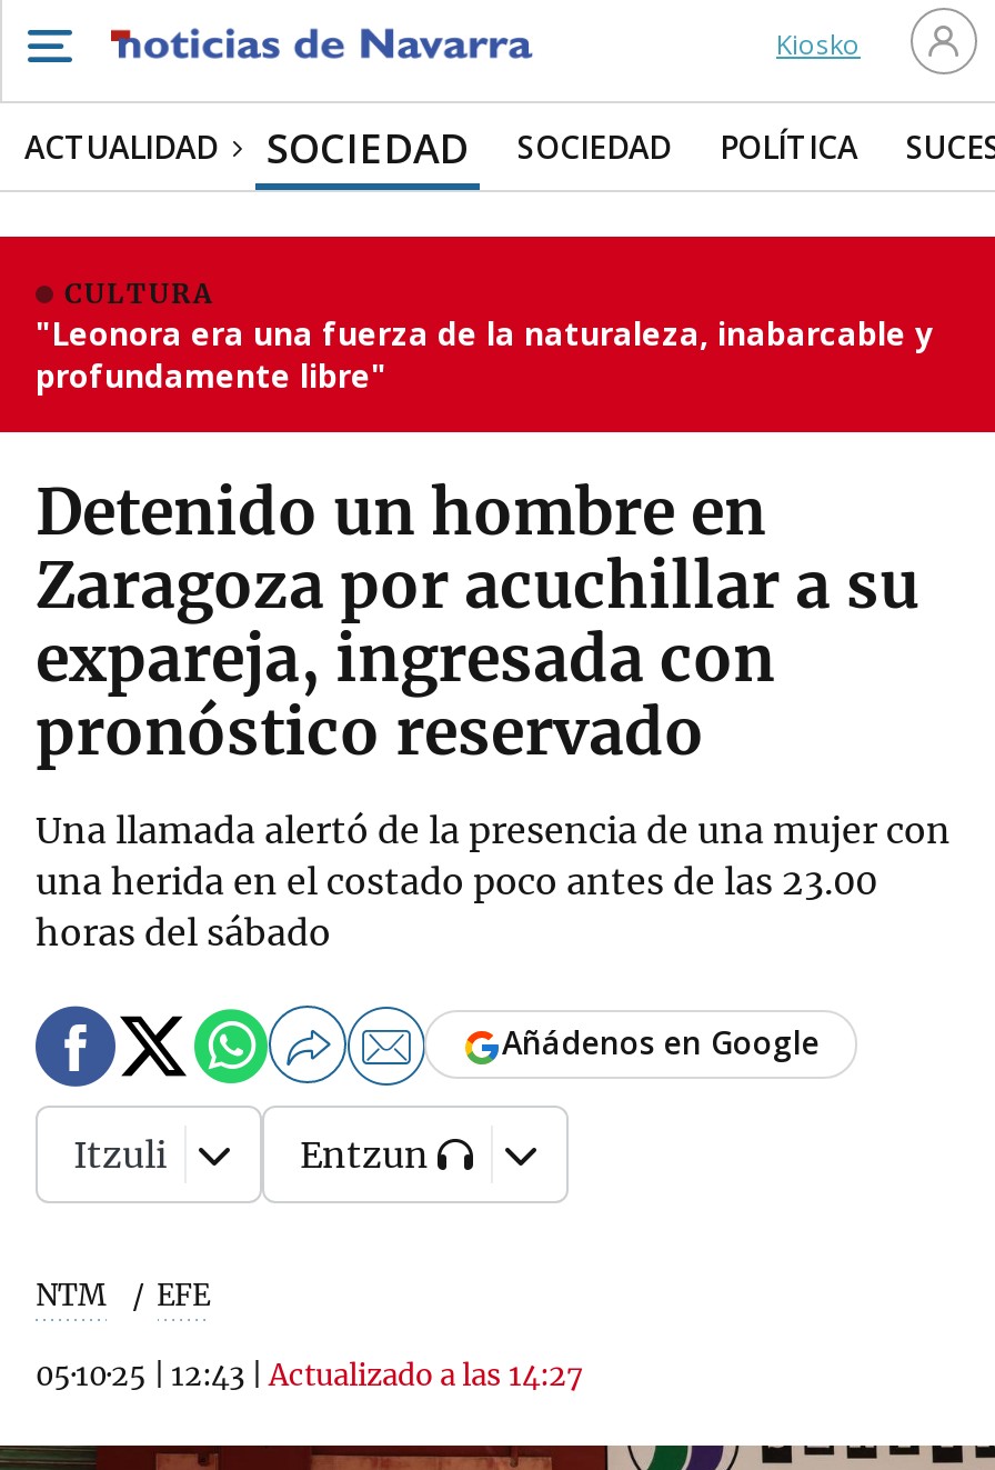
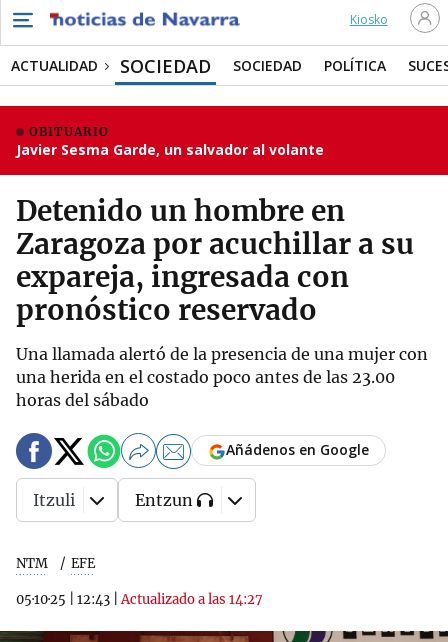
- CULTURA
- "Leonora era una fuerza de la naturaleza, inabarcable y
- profundamente libre"
+ OBITUARIO
+ Javier Sesma Garde, un salvador al volante
